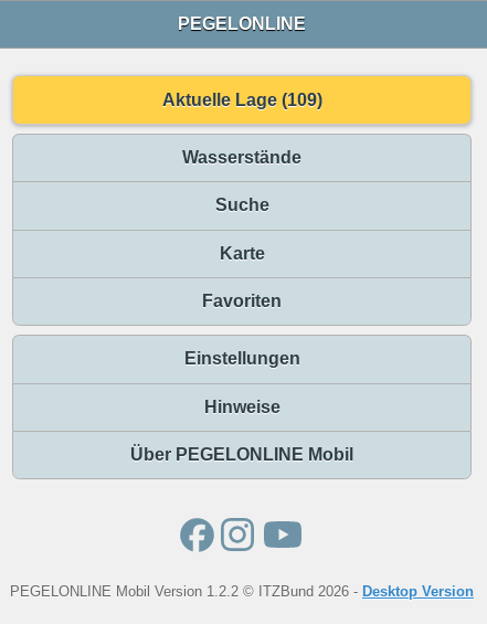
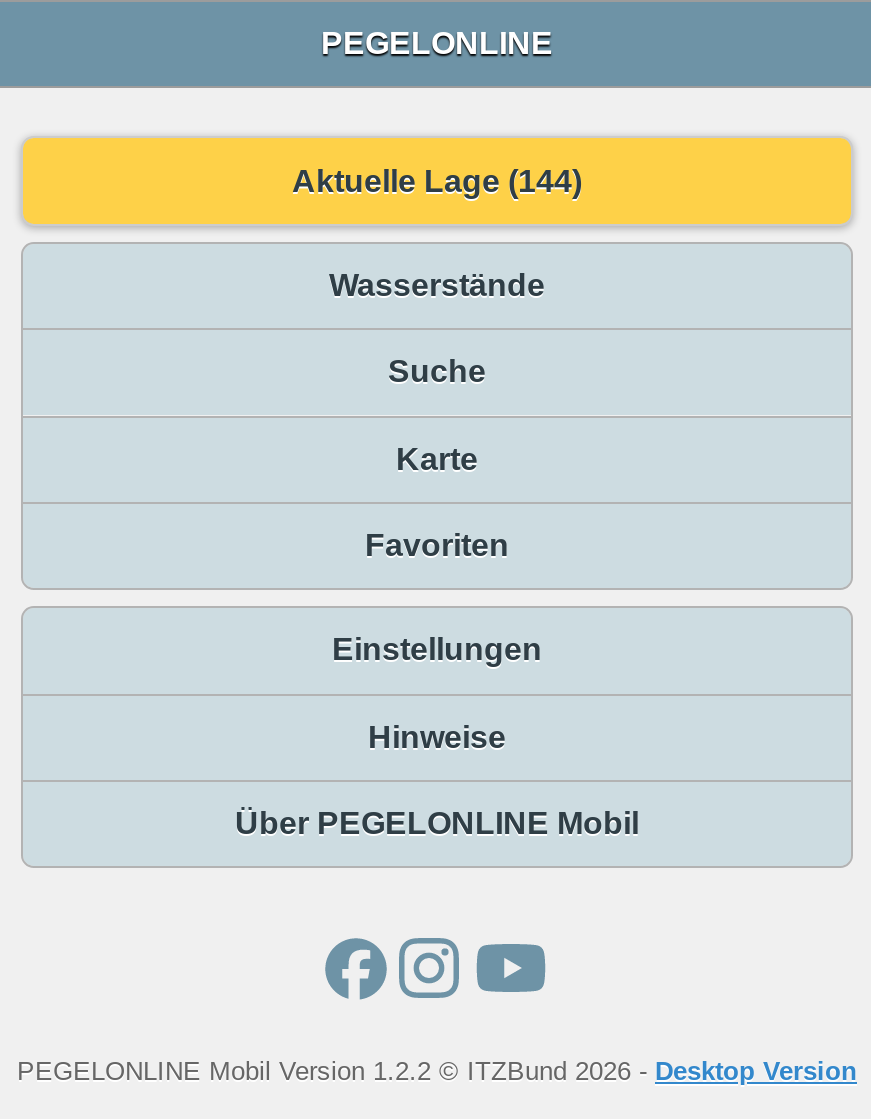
- Aktuelle Lage (109)
+ Aktuelle Lage (144)
